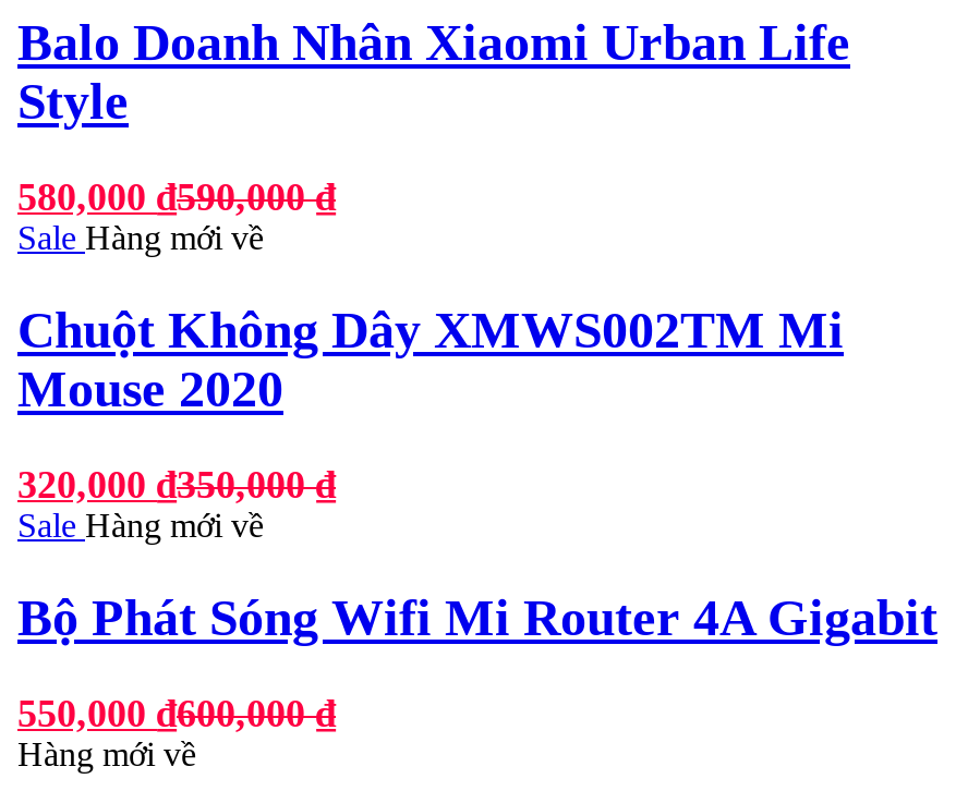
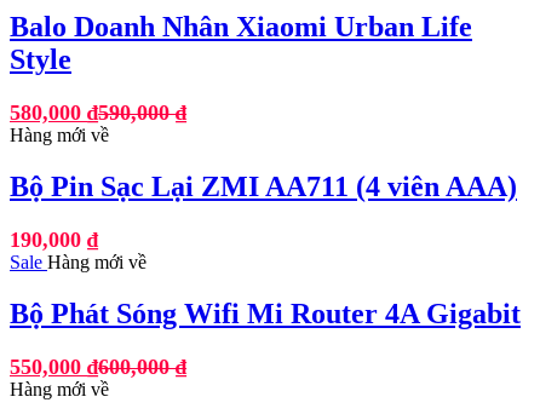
- Sale Hàng mới về
+ Hàng mới về

- Chuột Không Dây XMWS002TM Mi
- Mouse 2020
+ Bộ Pin Sạc Lại ZMI AA711 (4 viên AAA)

- 320,000 ₫350,000₫
+ 190,000 ₫
